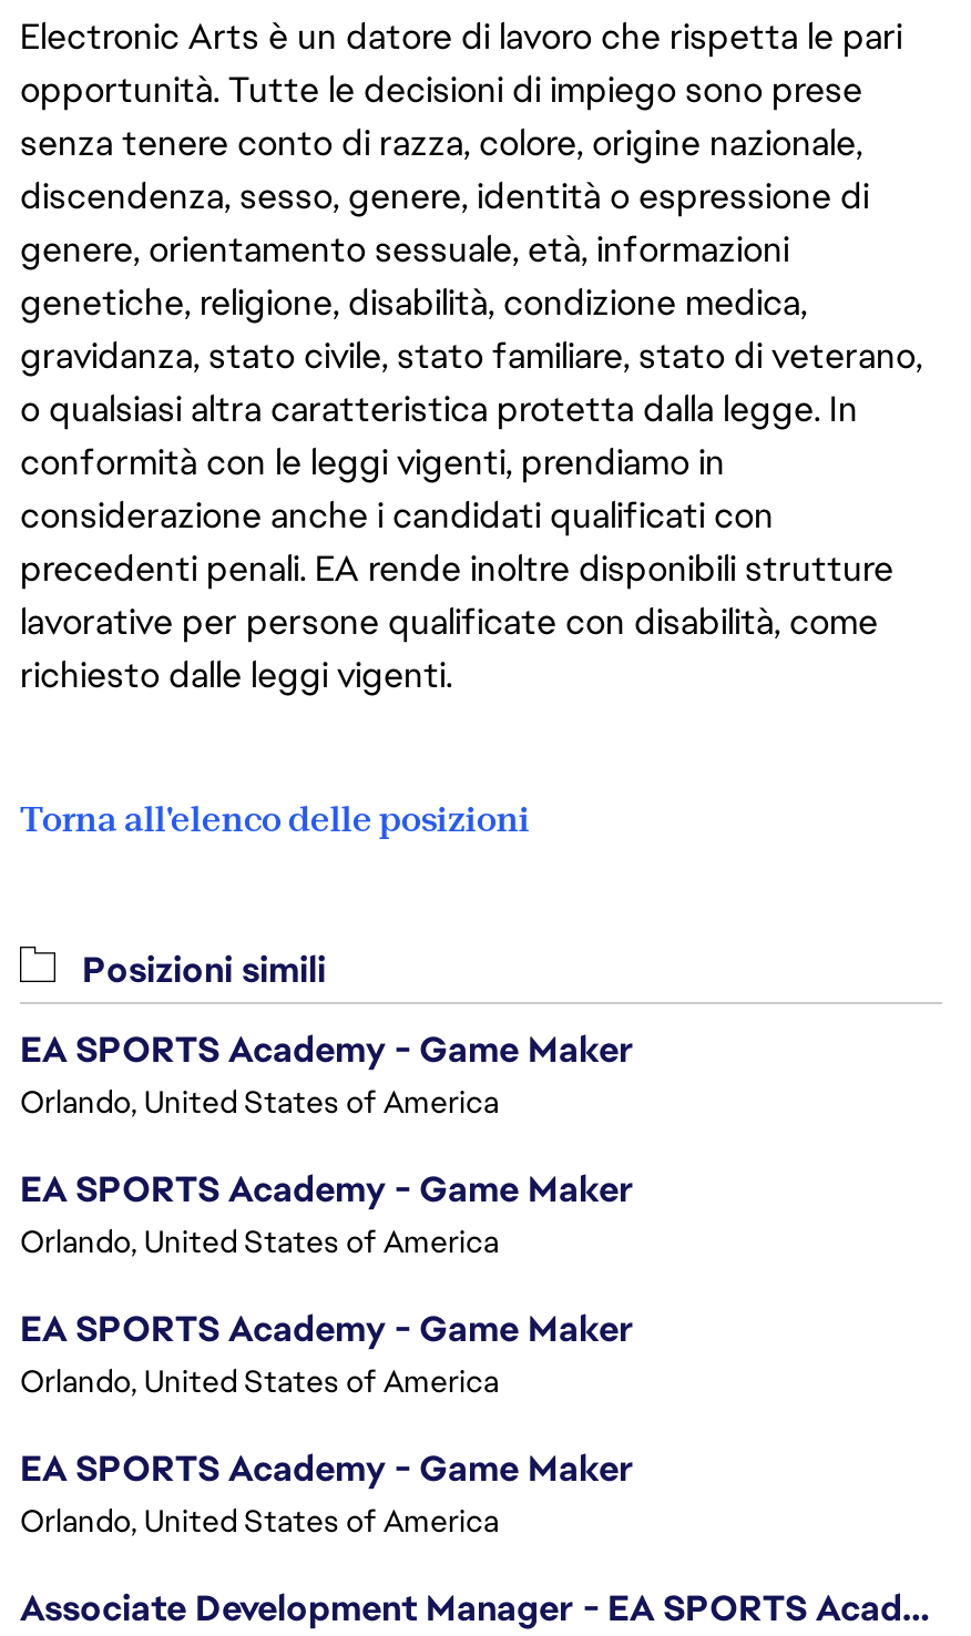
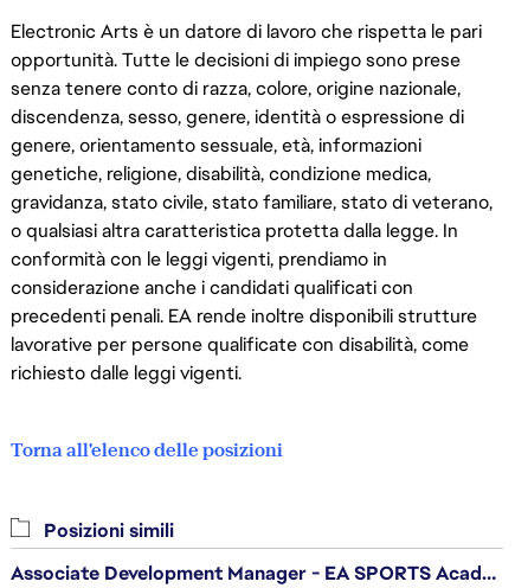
- EA SPORTS Academy - Game Maker
- Orlando, United States of America
- EA SPORTS Academy - Game Maker
- Orlando, United States of America
- EA SPORTS Academy - Game Maker
- Orlando, United States of America
- EA SPORTS Academy - Game Maker
- Orlando, United States of America
